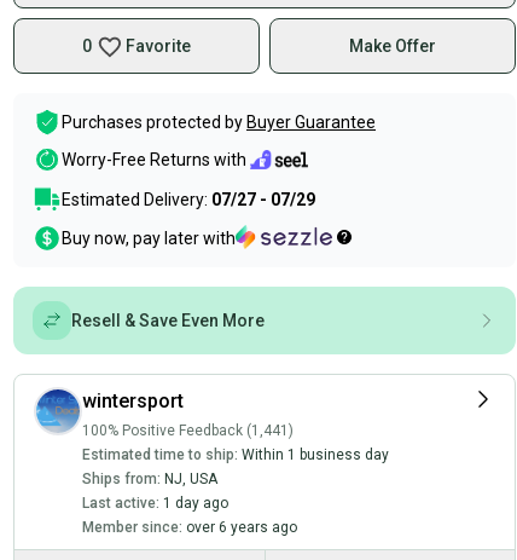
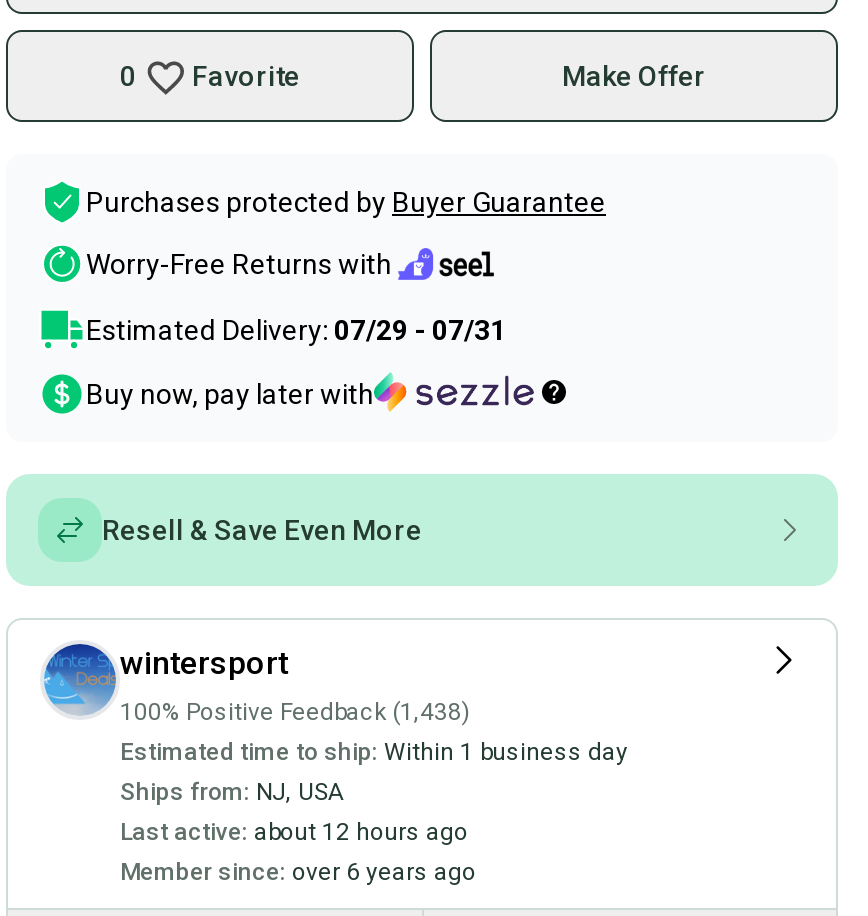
- Estimated Delivery: 07/27 - 07/29
+ Estimated Delivery: 07/29 - 07/31

- 100% Positive Feedback (1,441)
+ 100% Positive Feedback (1,438)

- Last active: 1 day ago
+ Last active: about 12 hours ago
